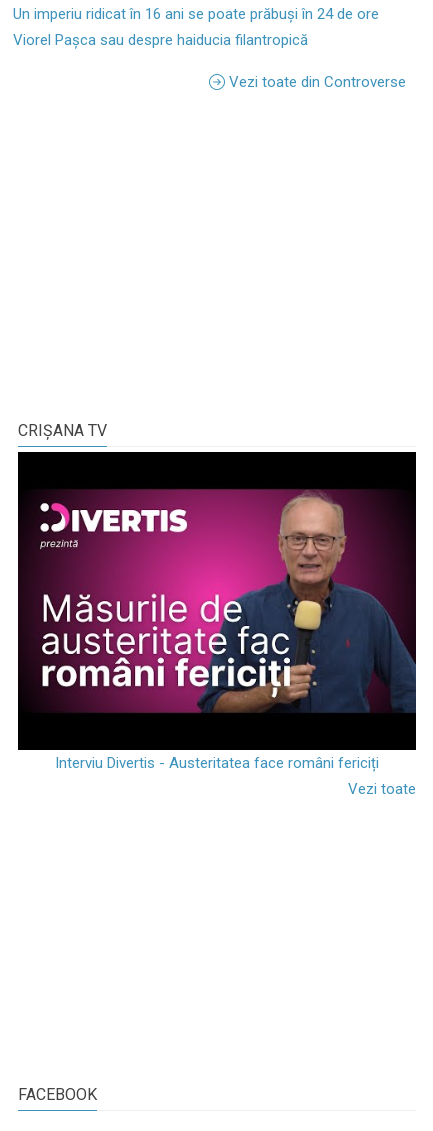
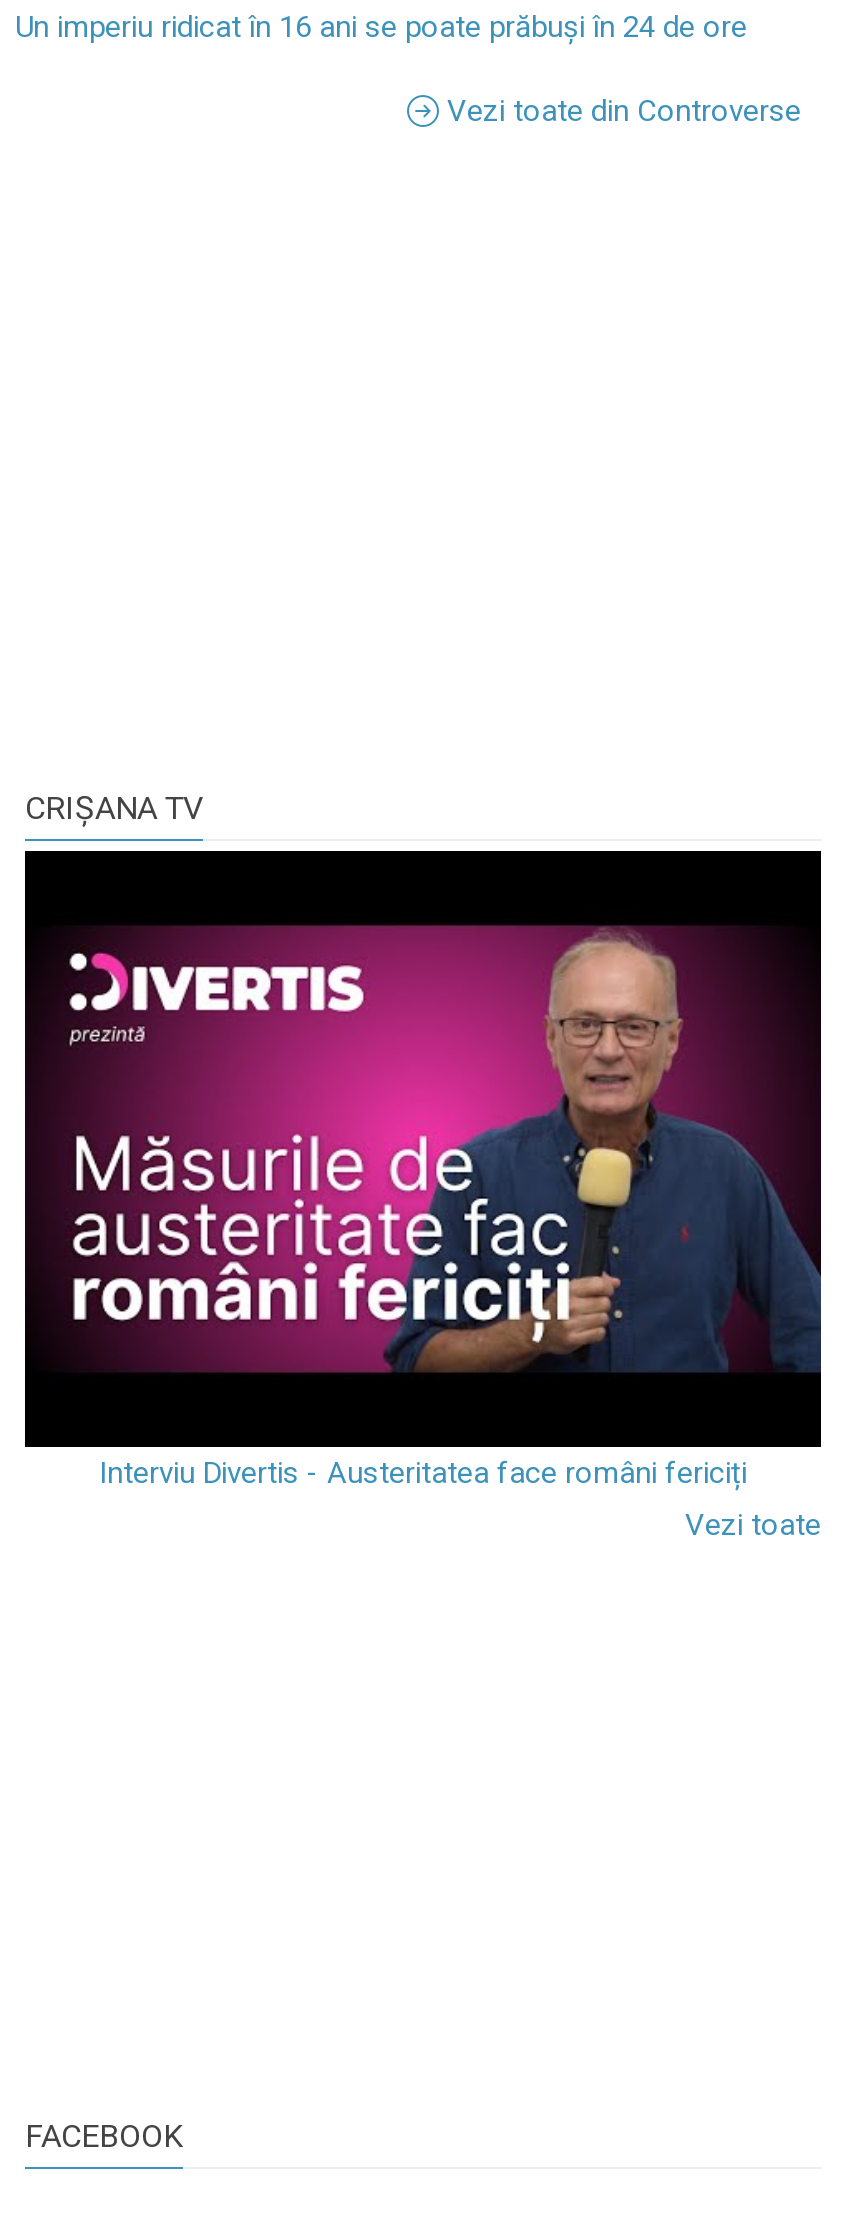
- Viorel Pașca sau despre haiducia filantropică
